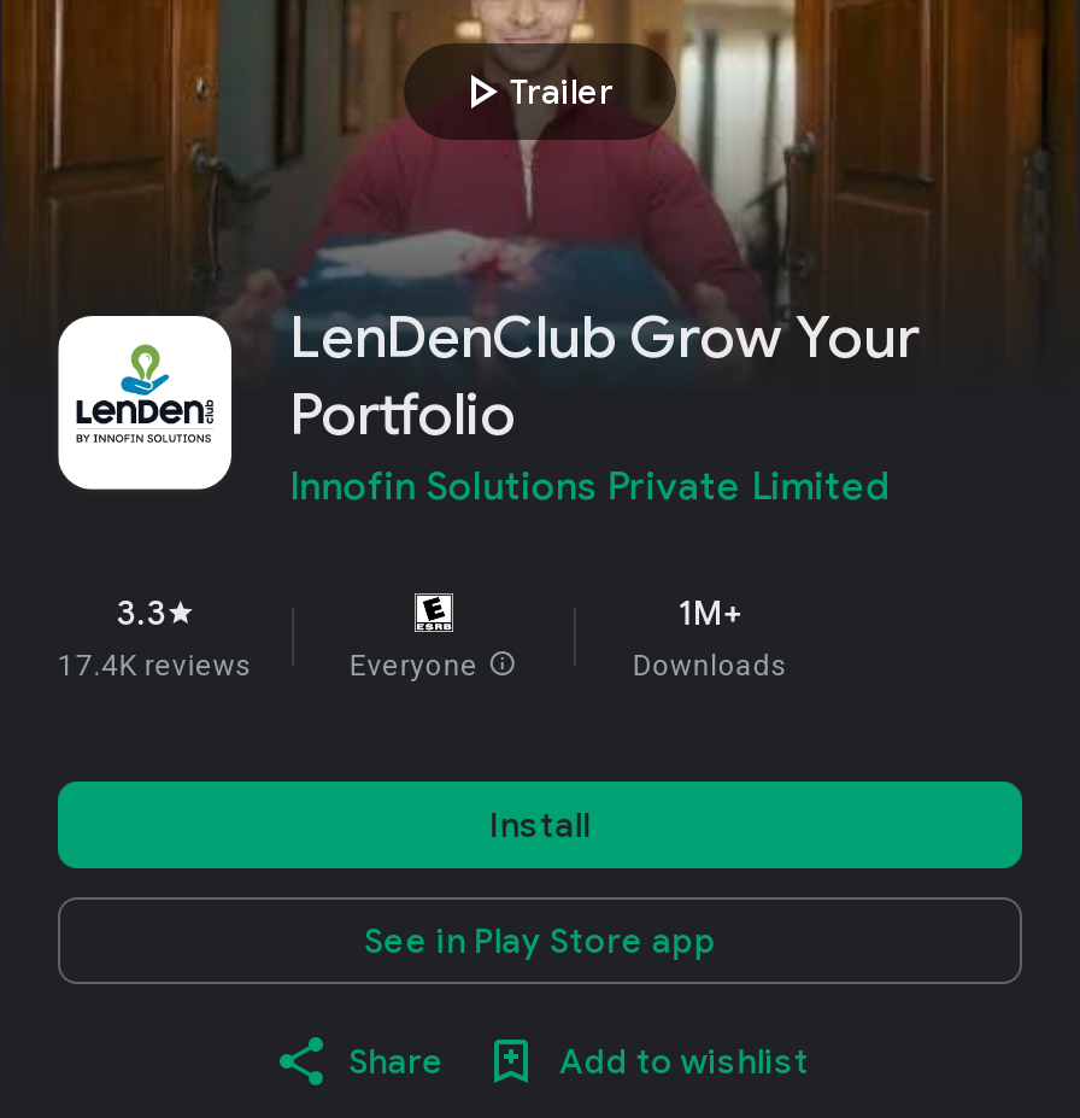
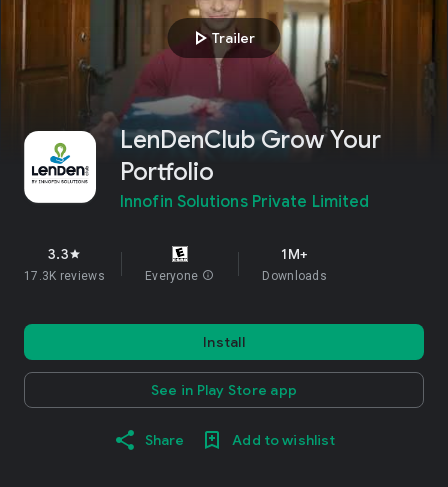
- 17.4K reviews
+ 17.3K reviews
